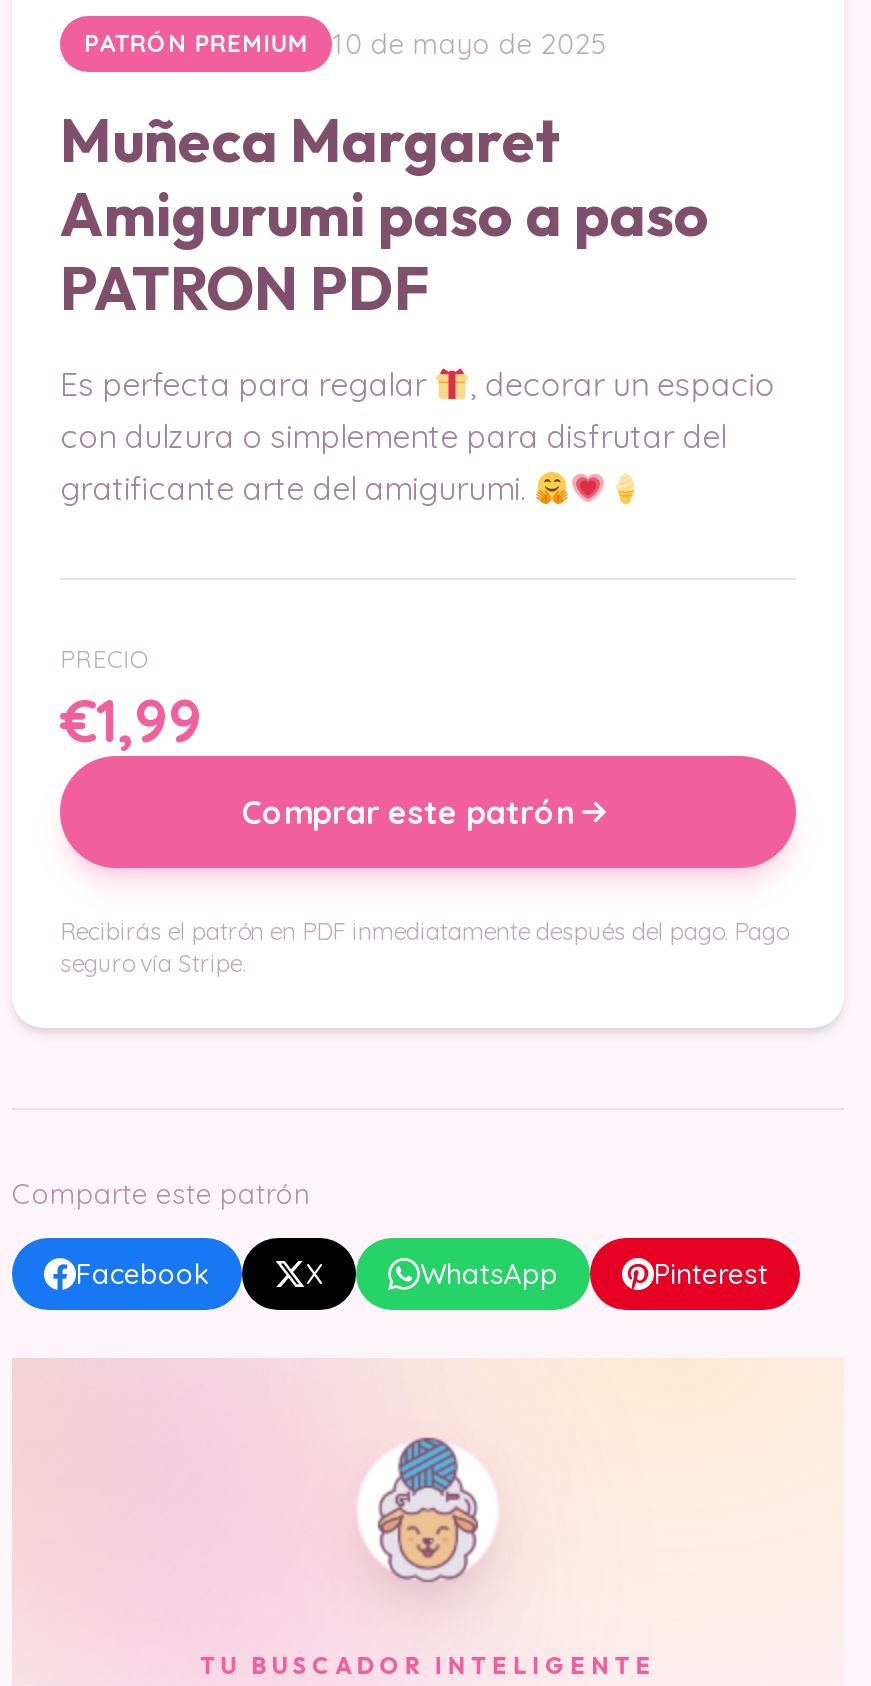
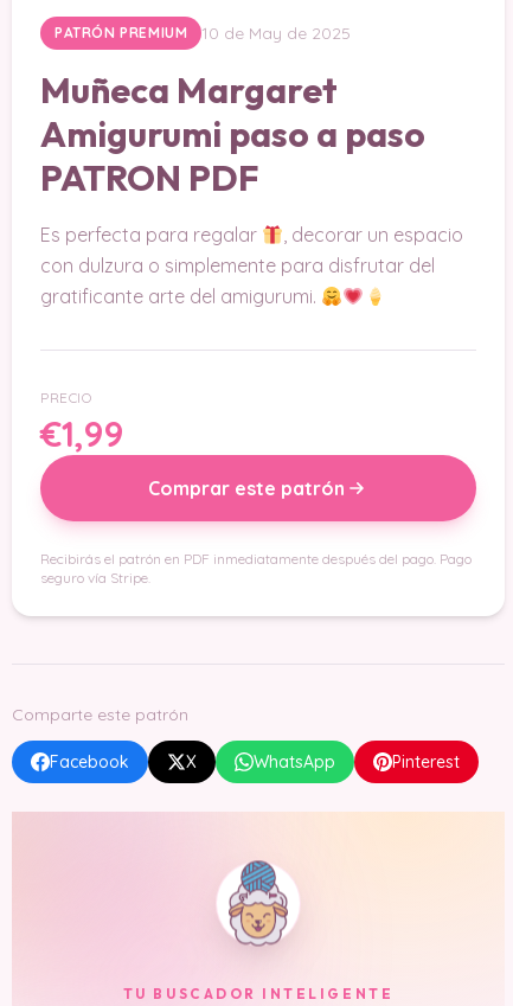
- PATRÓN PREMIUM 10 de mayo de 2025
+ PATRÓN PREMIUM 10 de May de 2025
